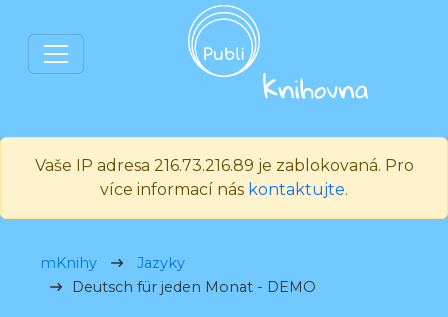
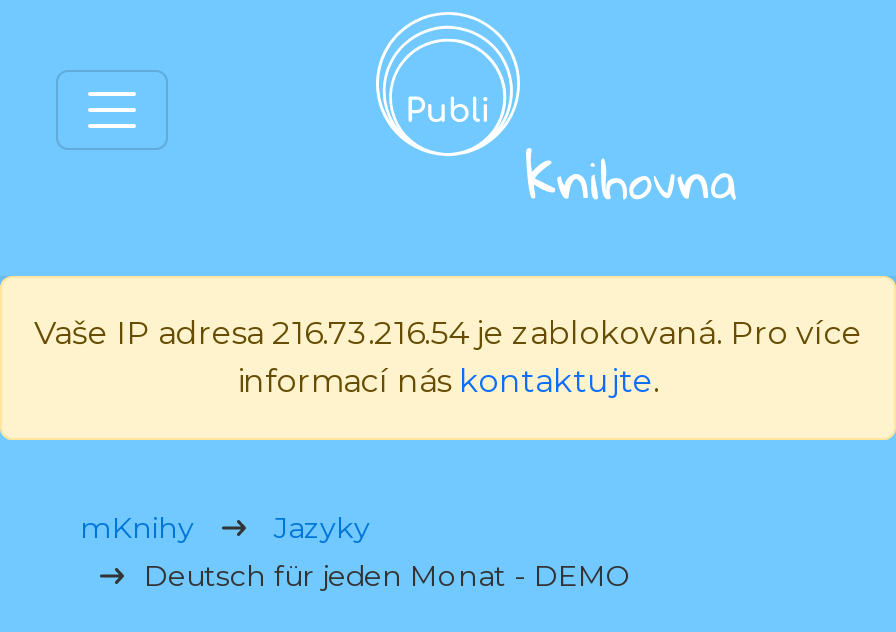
- Vaše IP adresa 216.73.216.89 je zablokovaná. Pro
- více informací nás kontaktujte.
+ Vaše IP adresa 216.73.216.54 je zablokovaná. Pro více
+ informací nás kontaktujte.
